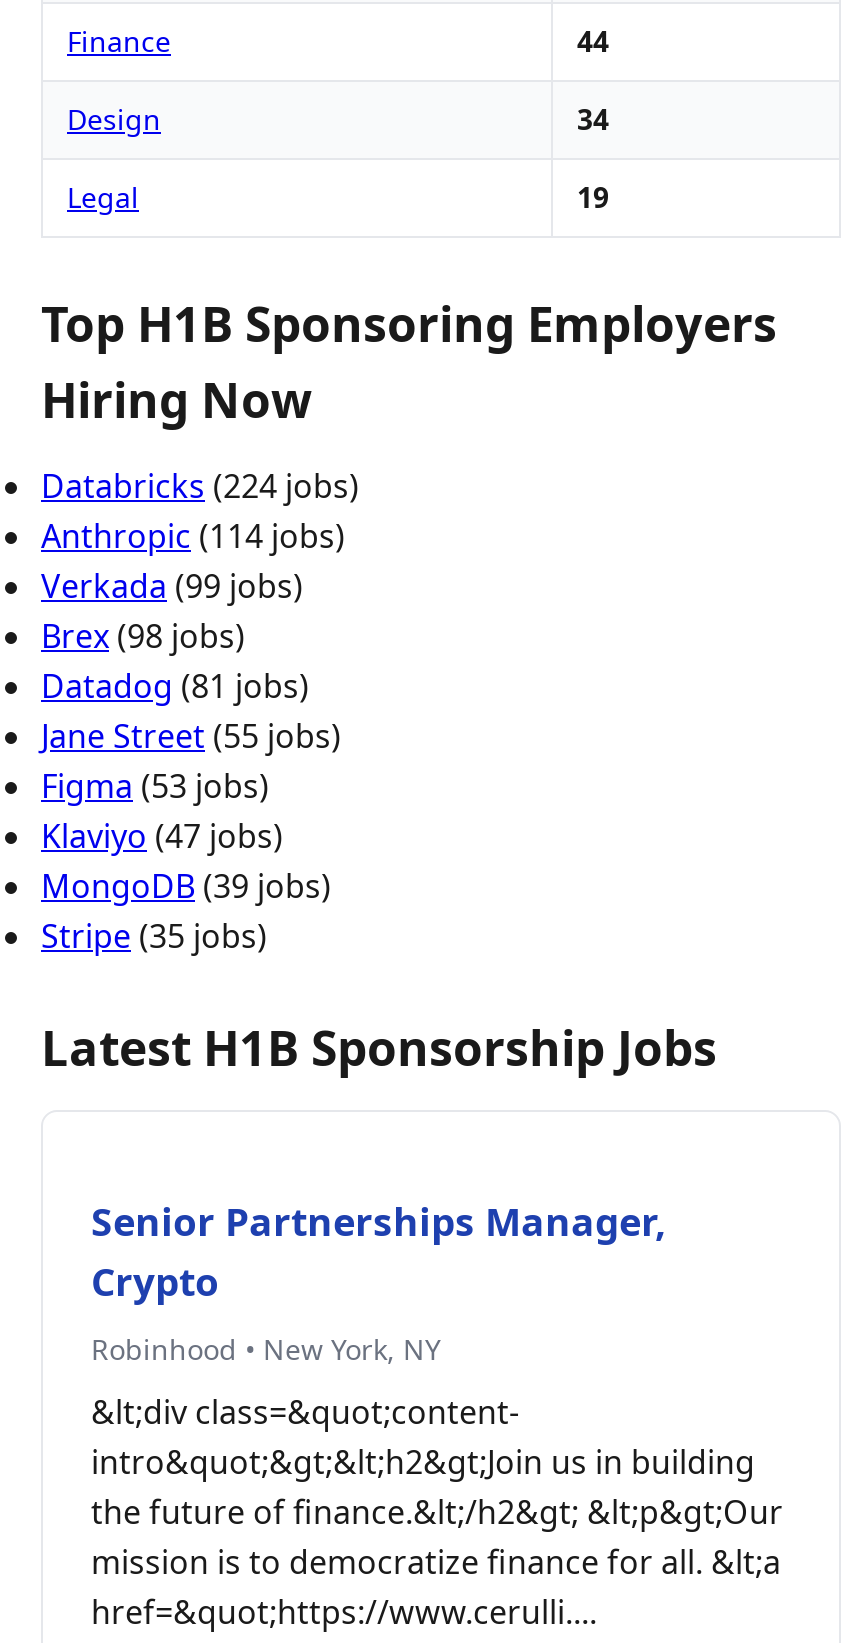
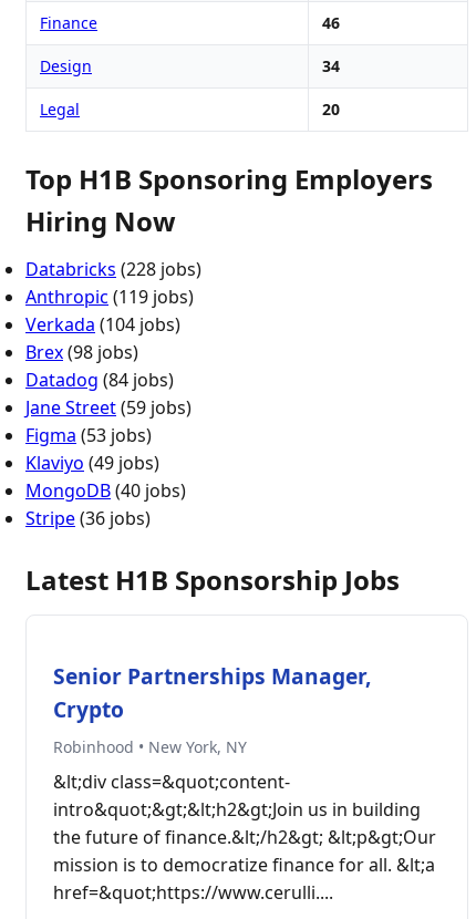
- 44
+ 46

- 19
+ 20

- Databricks (224 jobs)
+ Databricks (228 jobs)

- Anthropic (114 jobs)
+ Anthropic (119 jobs)

- Verkada (99 jobs)
+ Verkada (104 jobs)

- Datadog (81 jobs)
+ Datadog (84 jobs)

- Jane Street (55 jobs)
+ Jane Street (59 jobs)

- Klaviyo (47 jobs)
+ Klaviyo (49 jobs)

- MongoDB (39 jobs)
+ MongoDB (40 jobs)

- Stripe (35 jobs)
+ Stripe (36 jobs)
